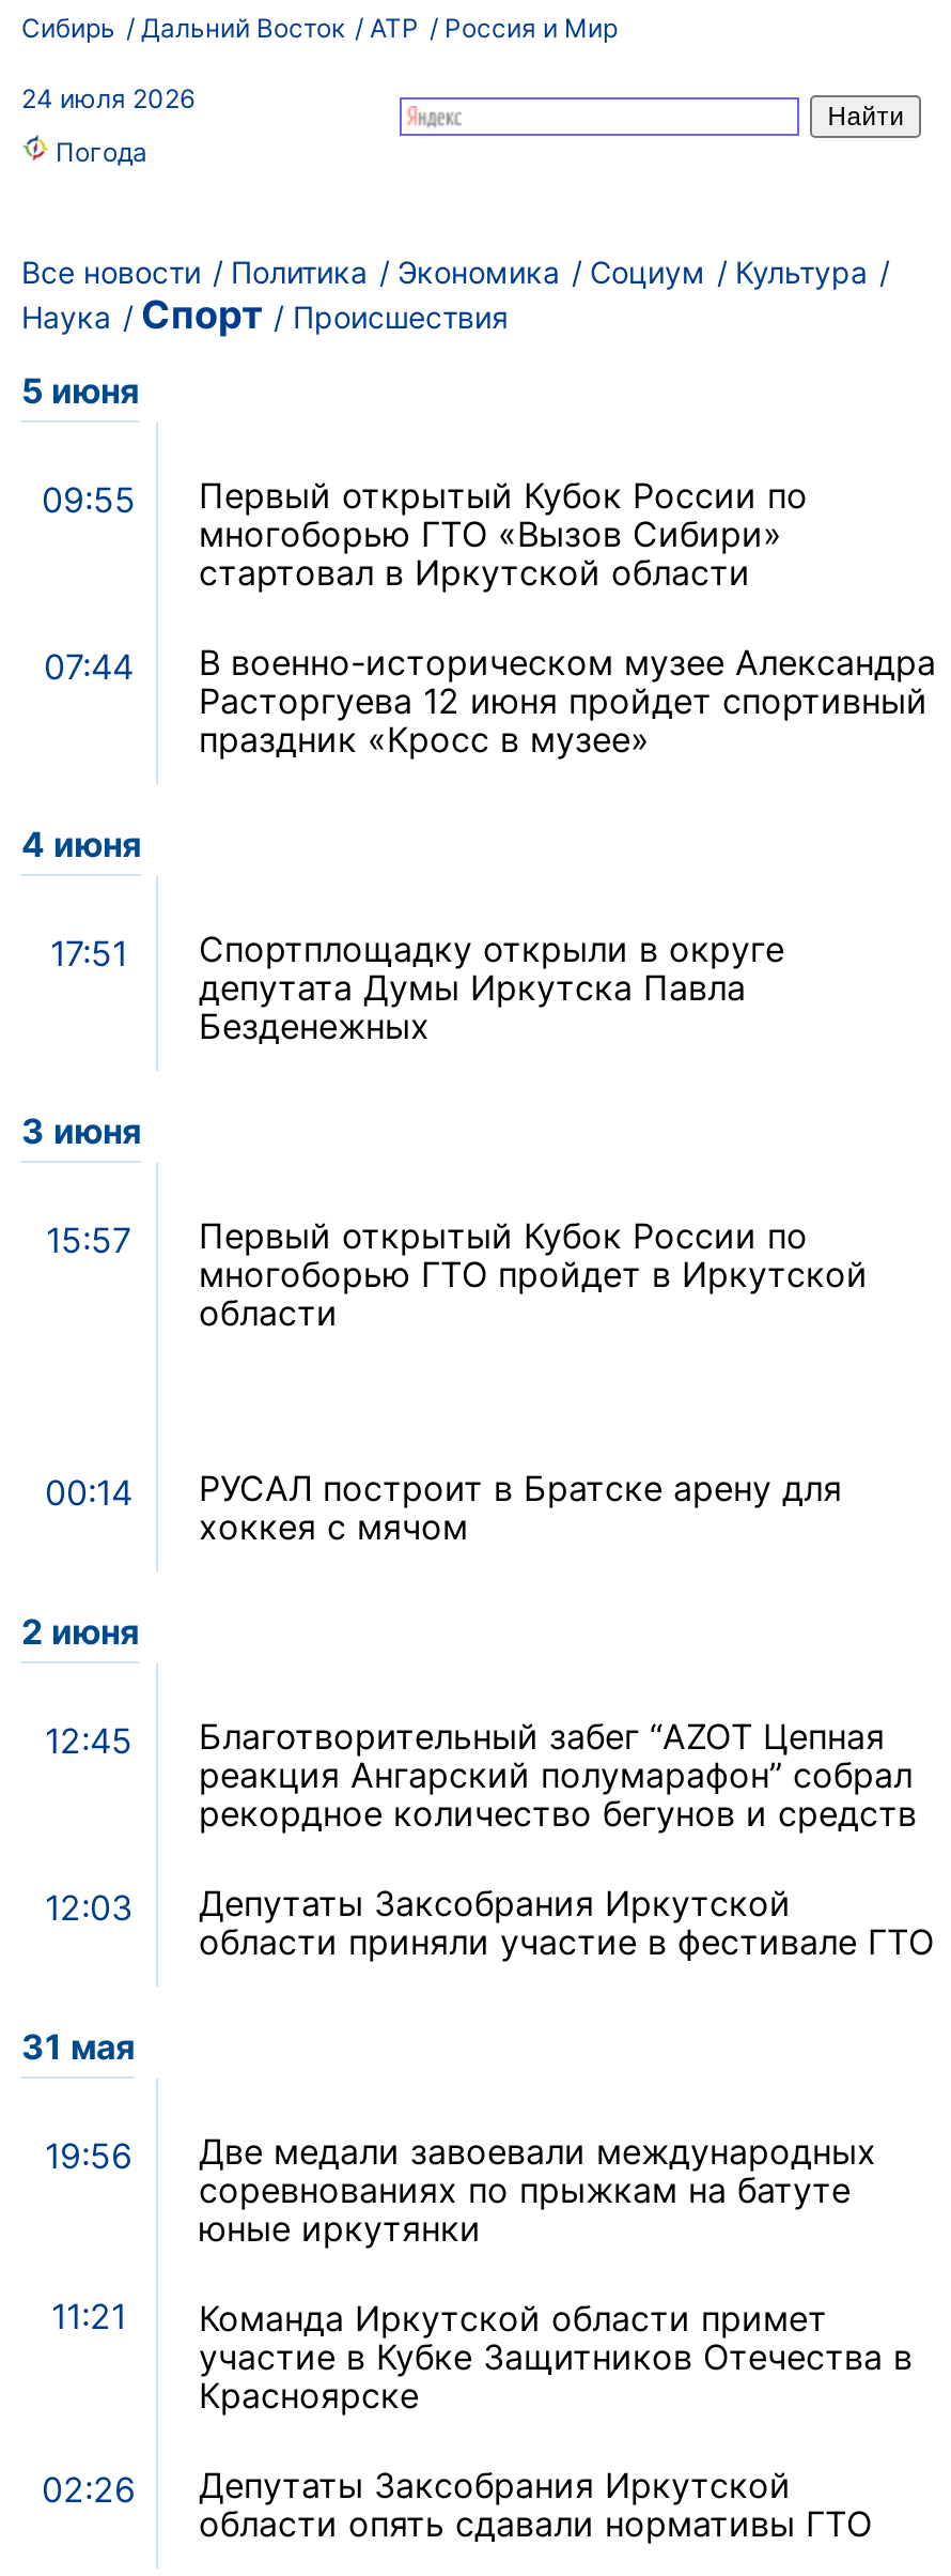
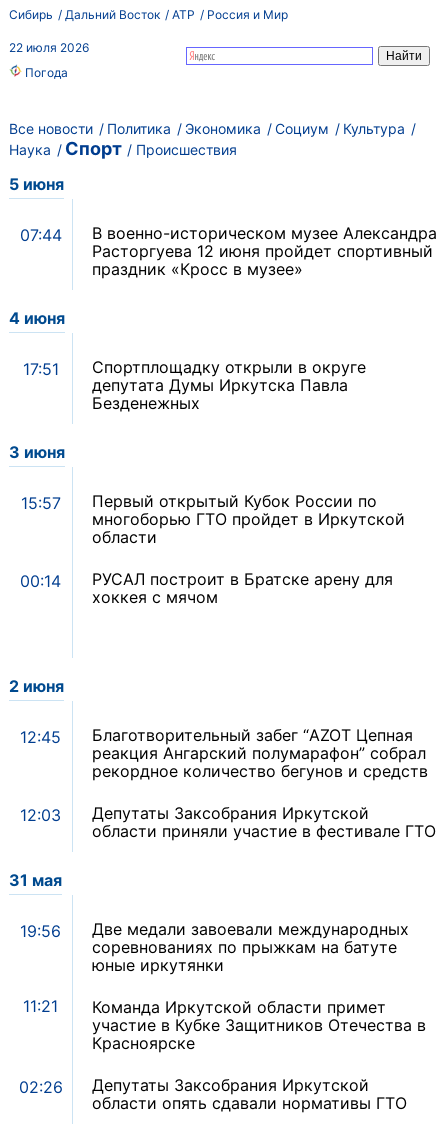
- 24 июля 2026
+ 22 июля 2026

- 09:55
- Первый открытый Кубок России по
- многоборью ГТО «Вызов Сибири»
- стартовал в Иркутской области

moved up: 00:14 | РУСАЛ построит в Братске арену для | хоккея с мячом
